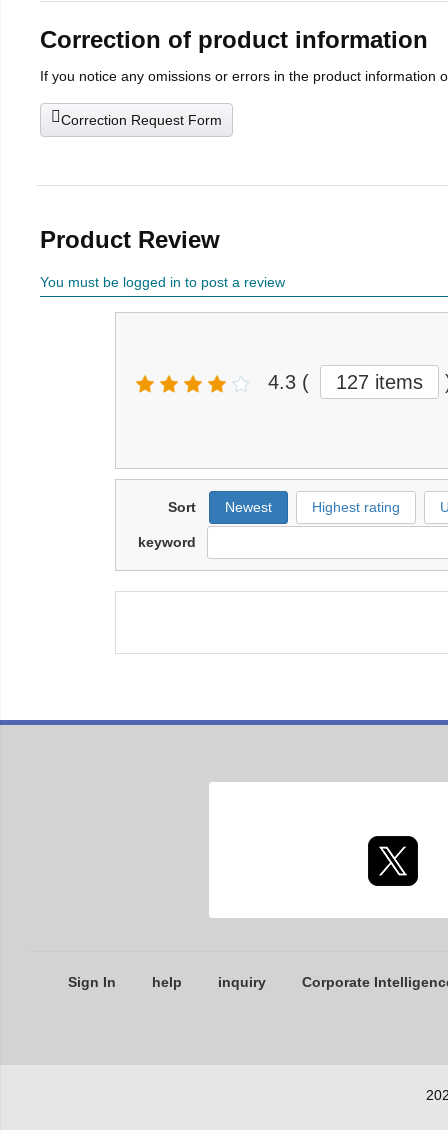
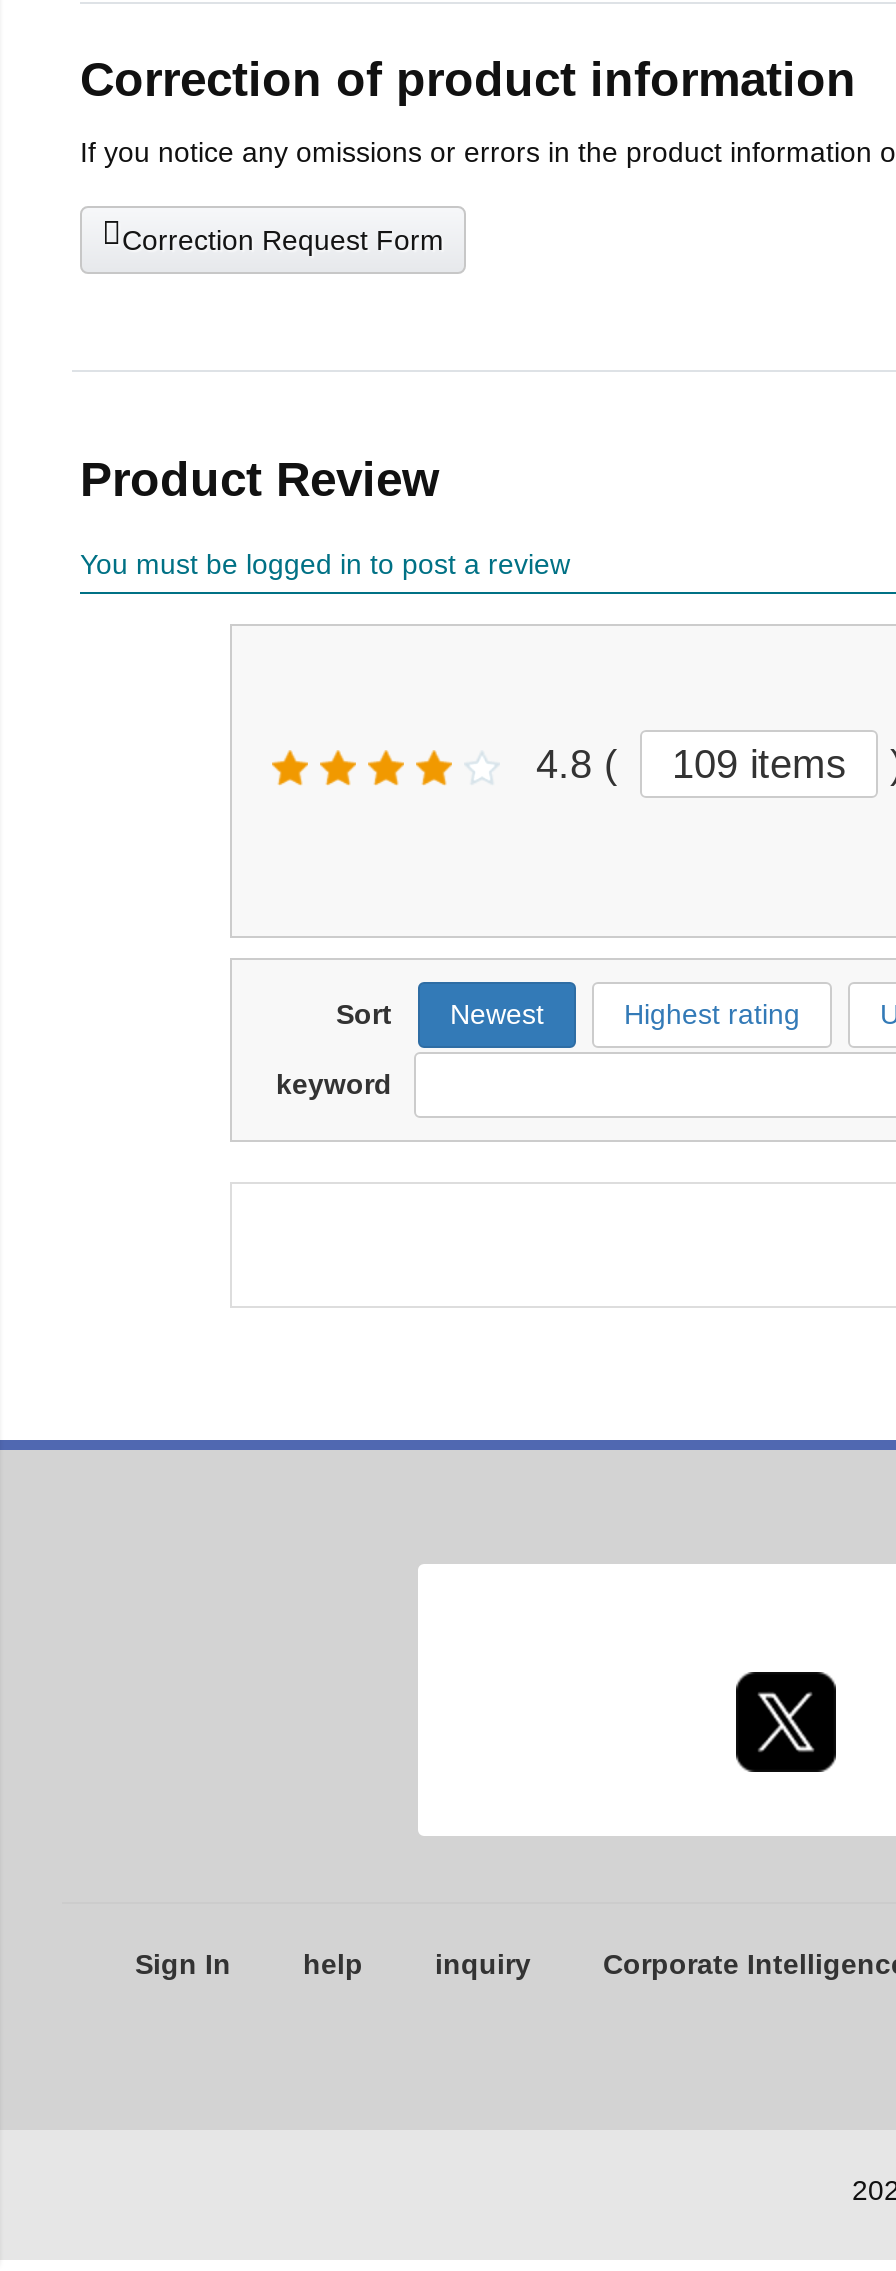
- 4.3 (
+ 4.8 (

- 127 items
+ 109 items
